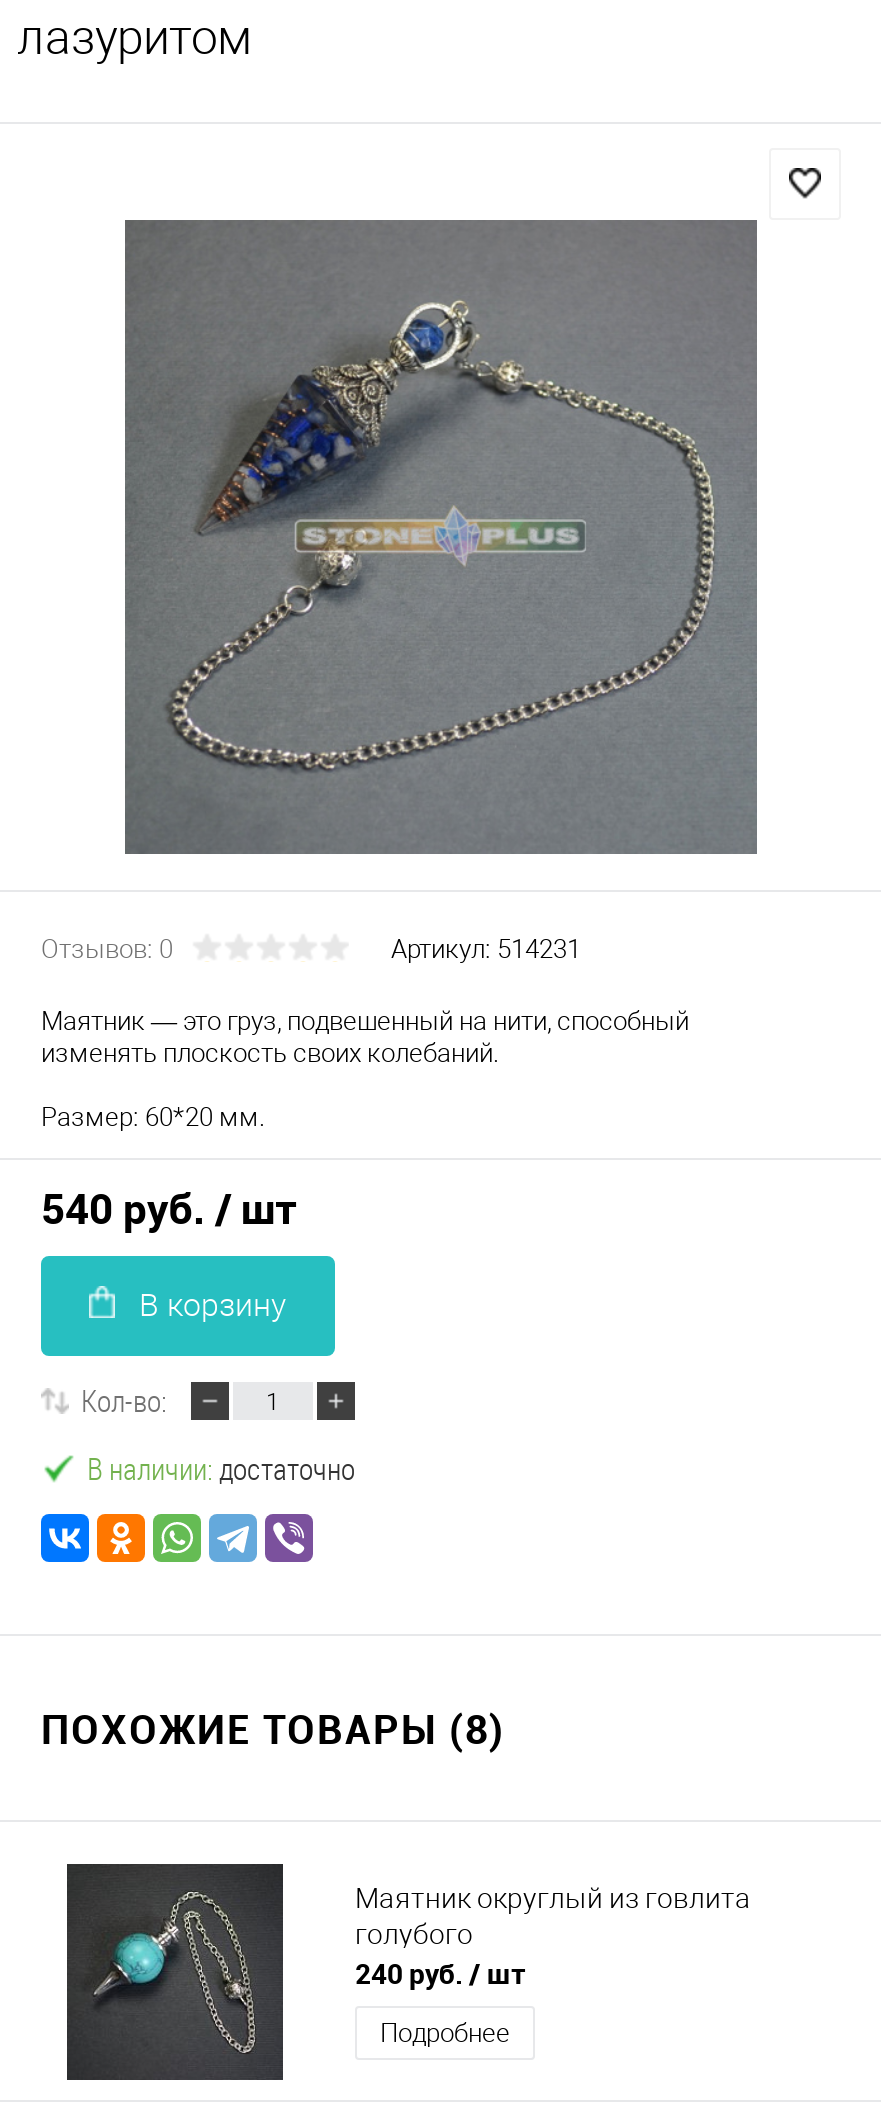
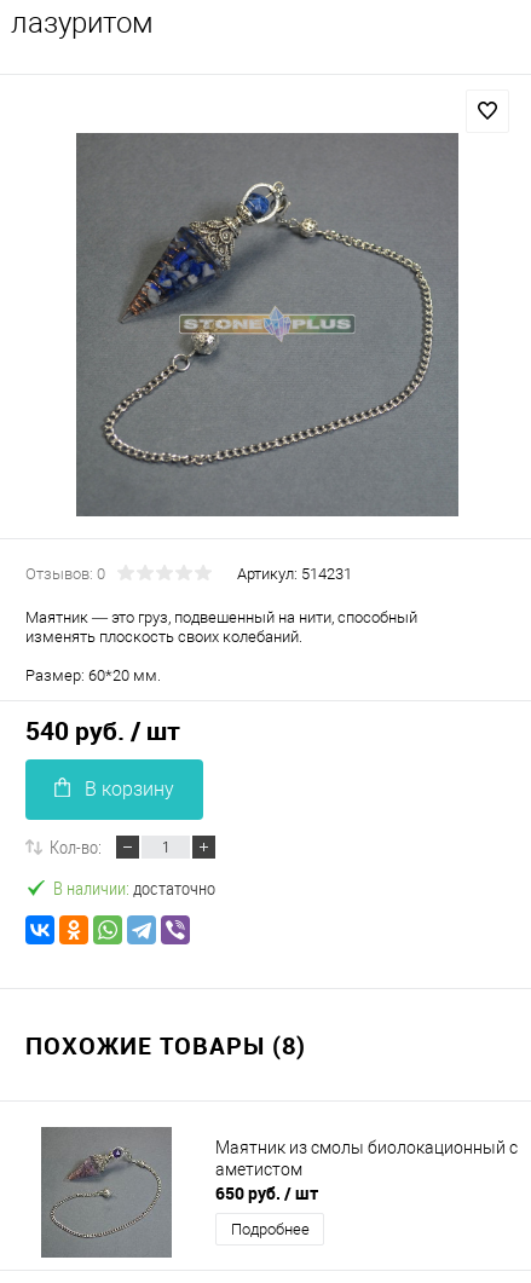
- [image]
- Маятник округлый из говлита
- голубого
- 240 руб. / шт
+ [image]
+ Маятник из смолы биолокационный с
+ аметистом
+ 650 руб. / шт
